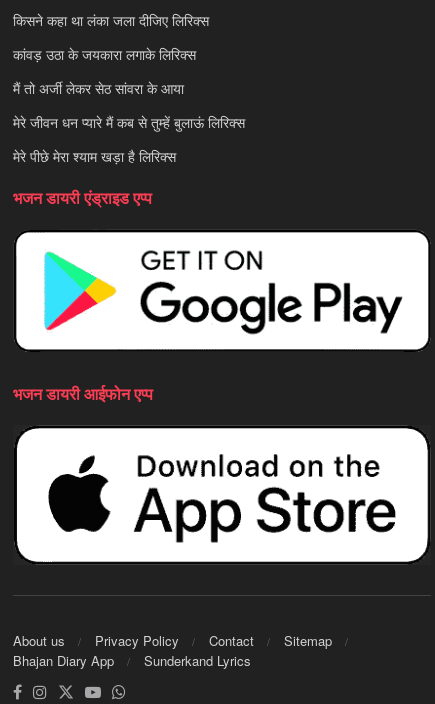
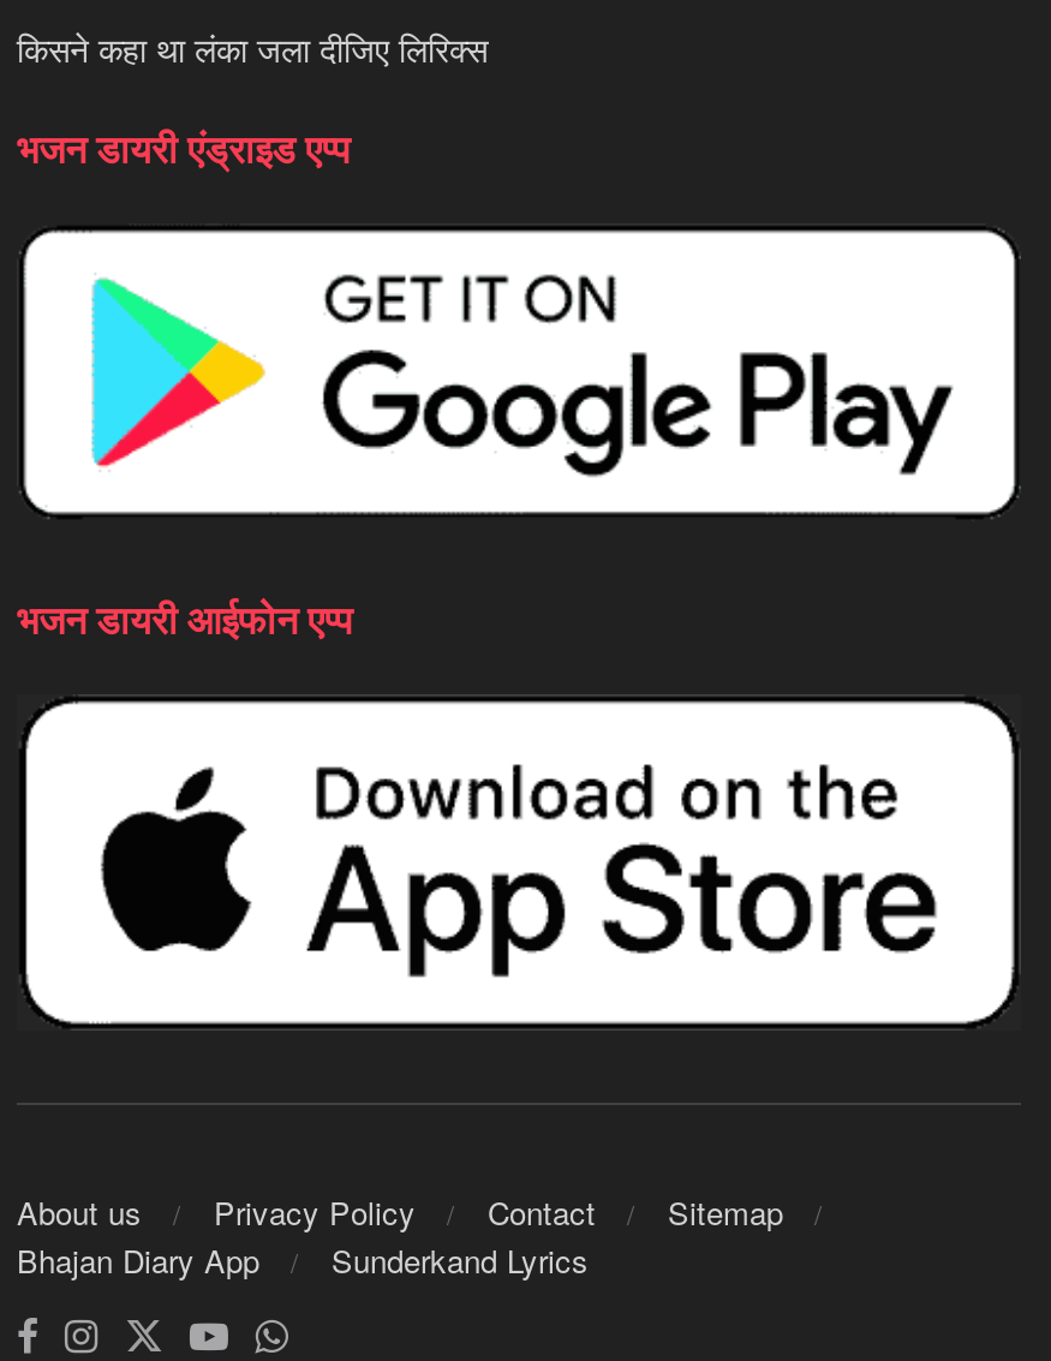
- कांवड़ उठा के जयकारा लगाके लिरिक्स
- मैं तो अर्जी लेकर सेठ सांवरा के आया
- मेरे जीवन धन प्यारे मैं कब से तुम्हें बुलाऊं लिरिक्स
- मेरे पीछे मेरा श्याम खड़ा है लिरिक्स
